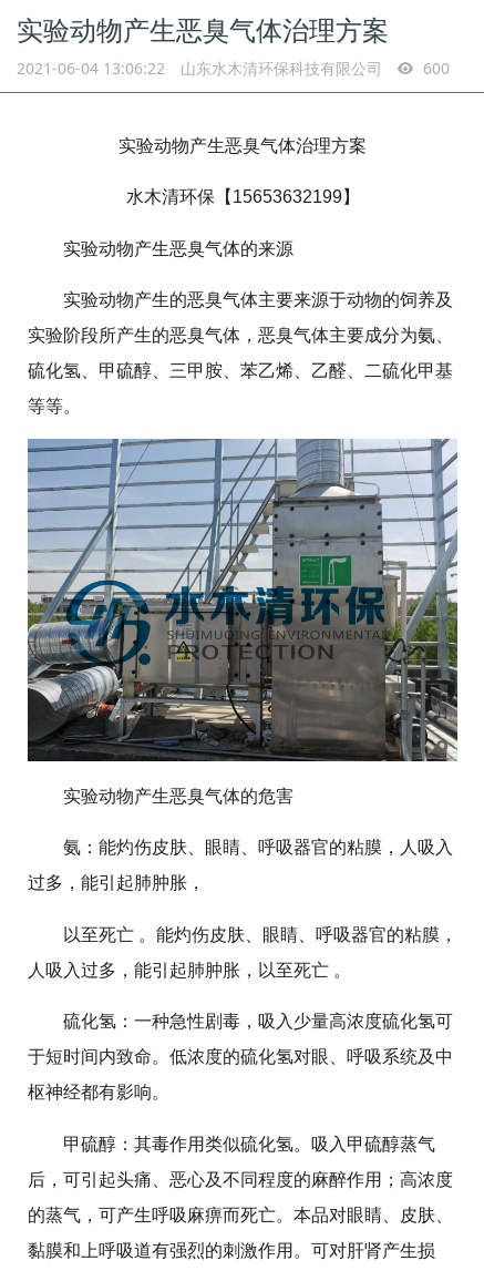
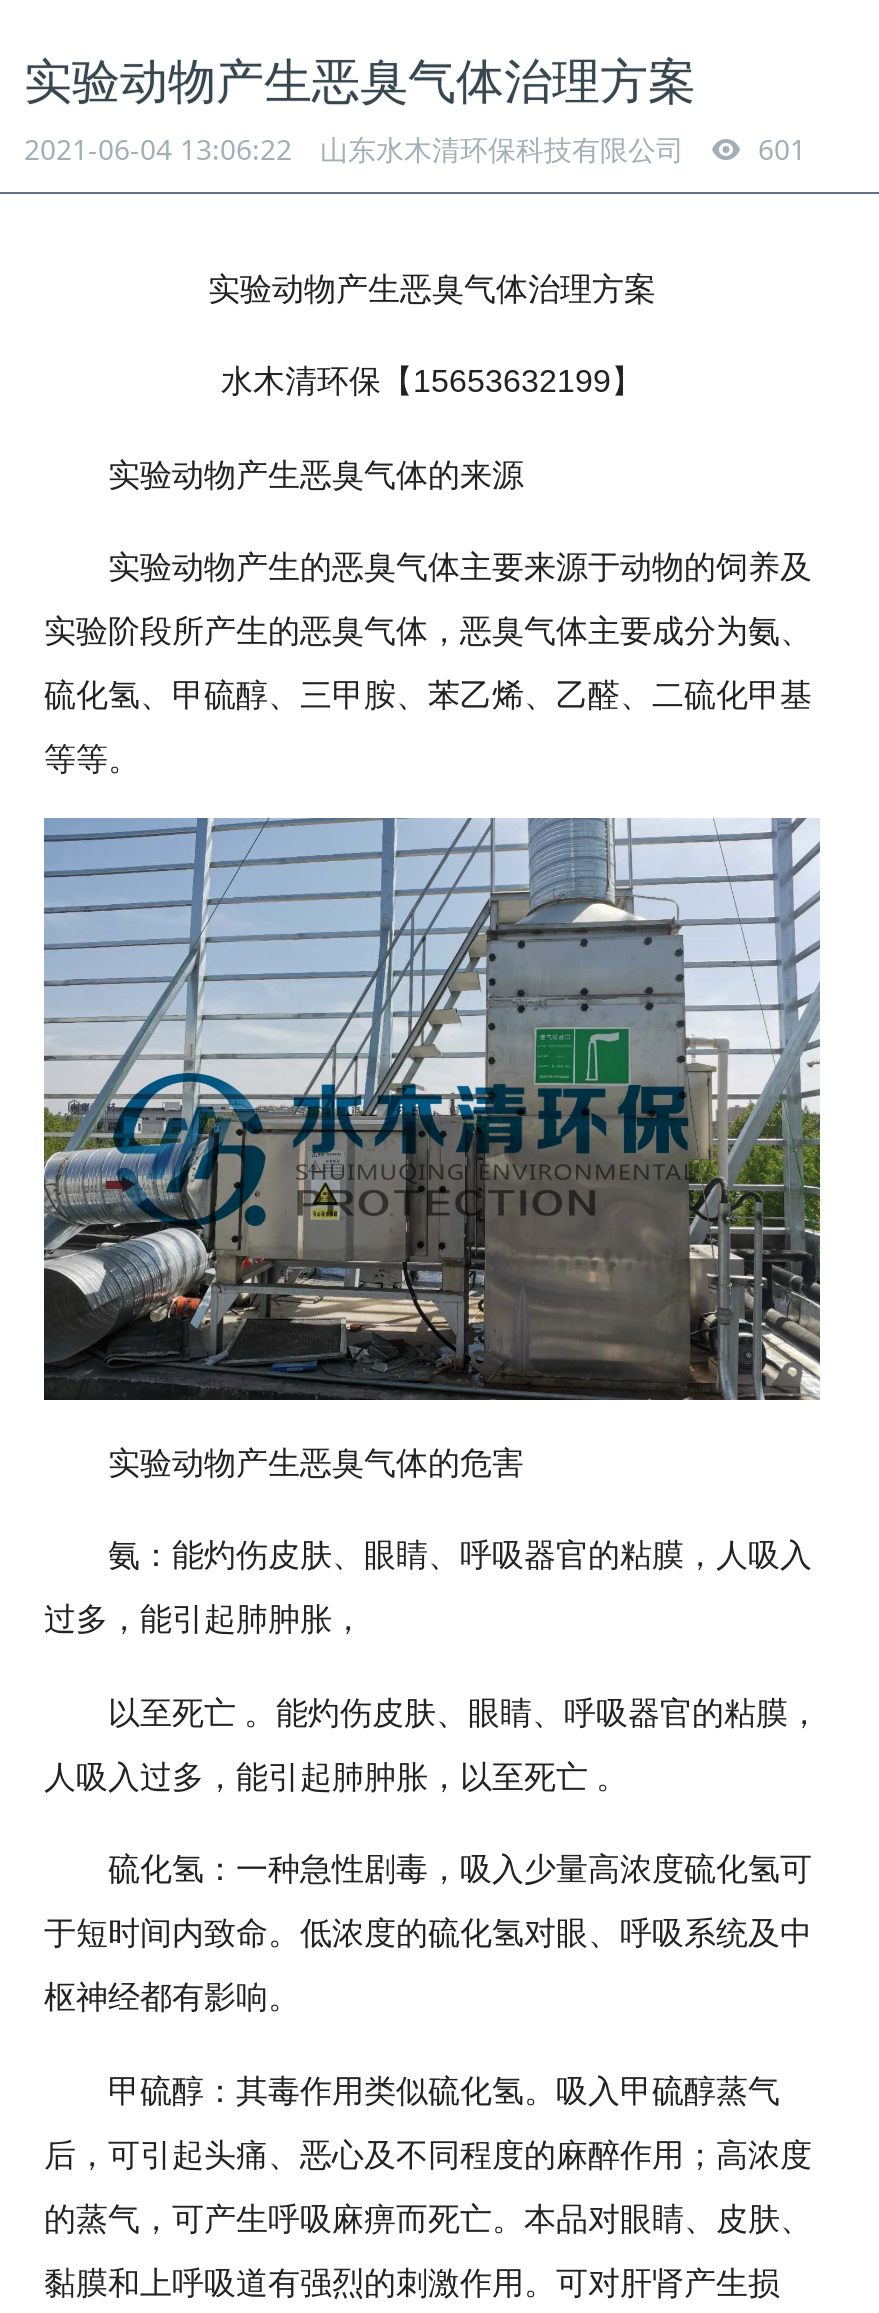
- 2021-06-04 13:06:22 山东水木清环保科技有限公司 600
+ 2021-06-04 13:06:22 山东水木清环保科技有限公司 601
